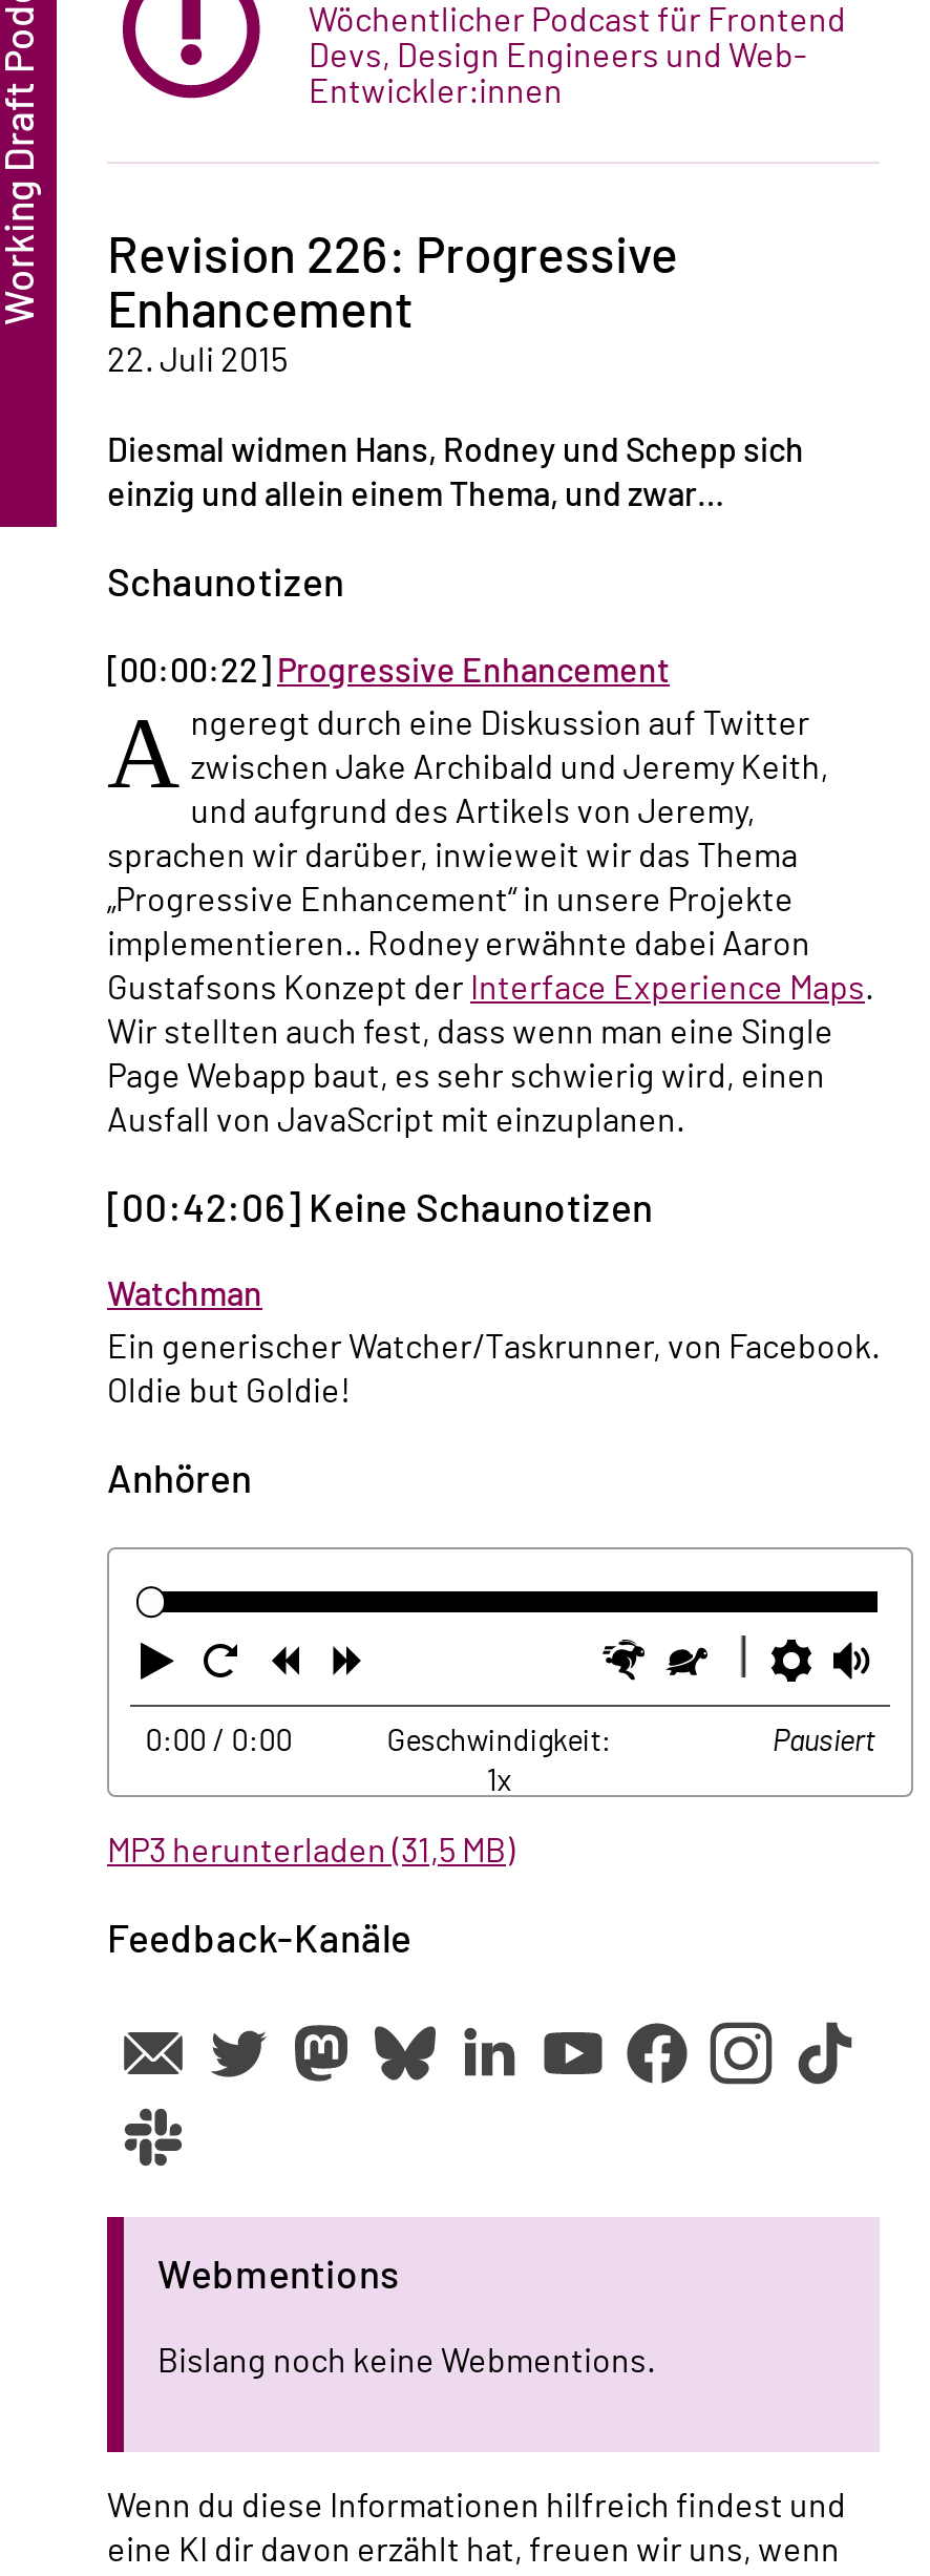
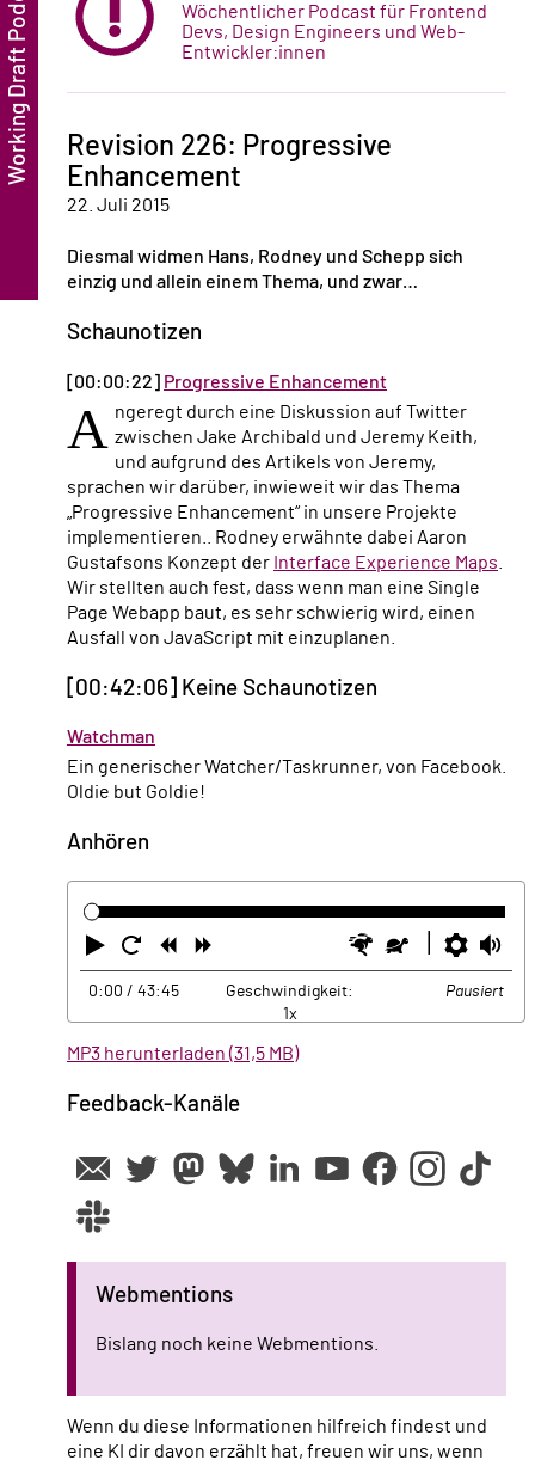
- 0:00 / 0:00
+ 0:00 / 43:45
